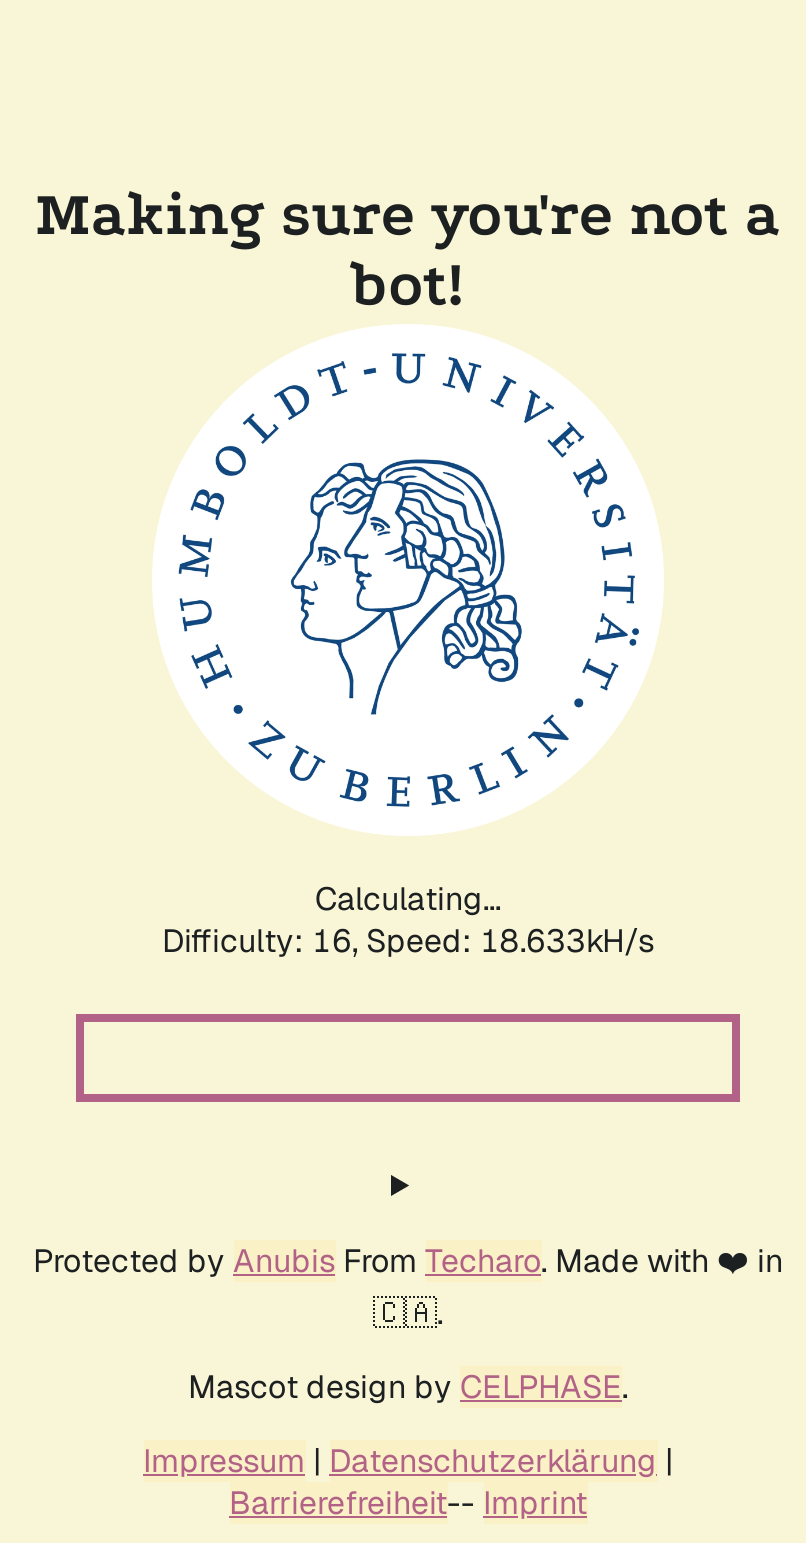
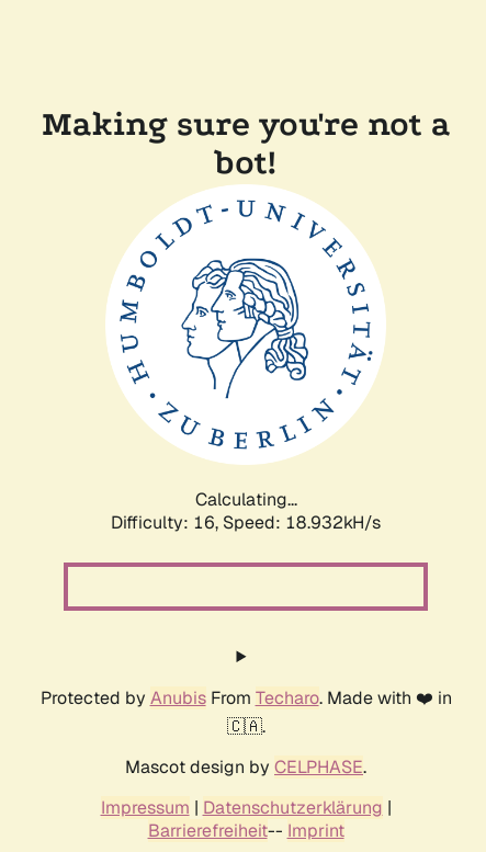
- Difficulty: 16, Speed: 18.633kH/s
+ Difficulty: 16, Speed: 18.932kH/s
